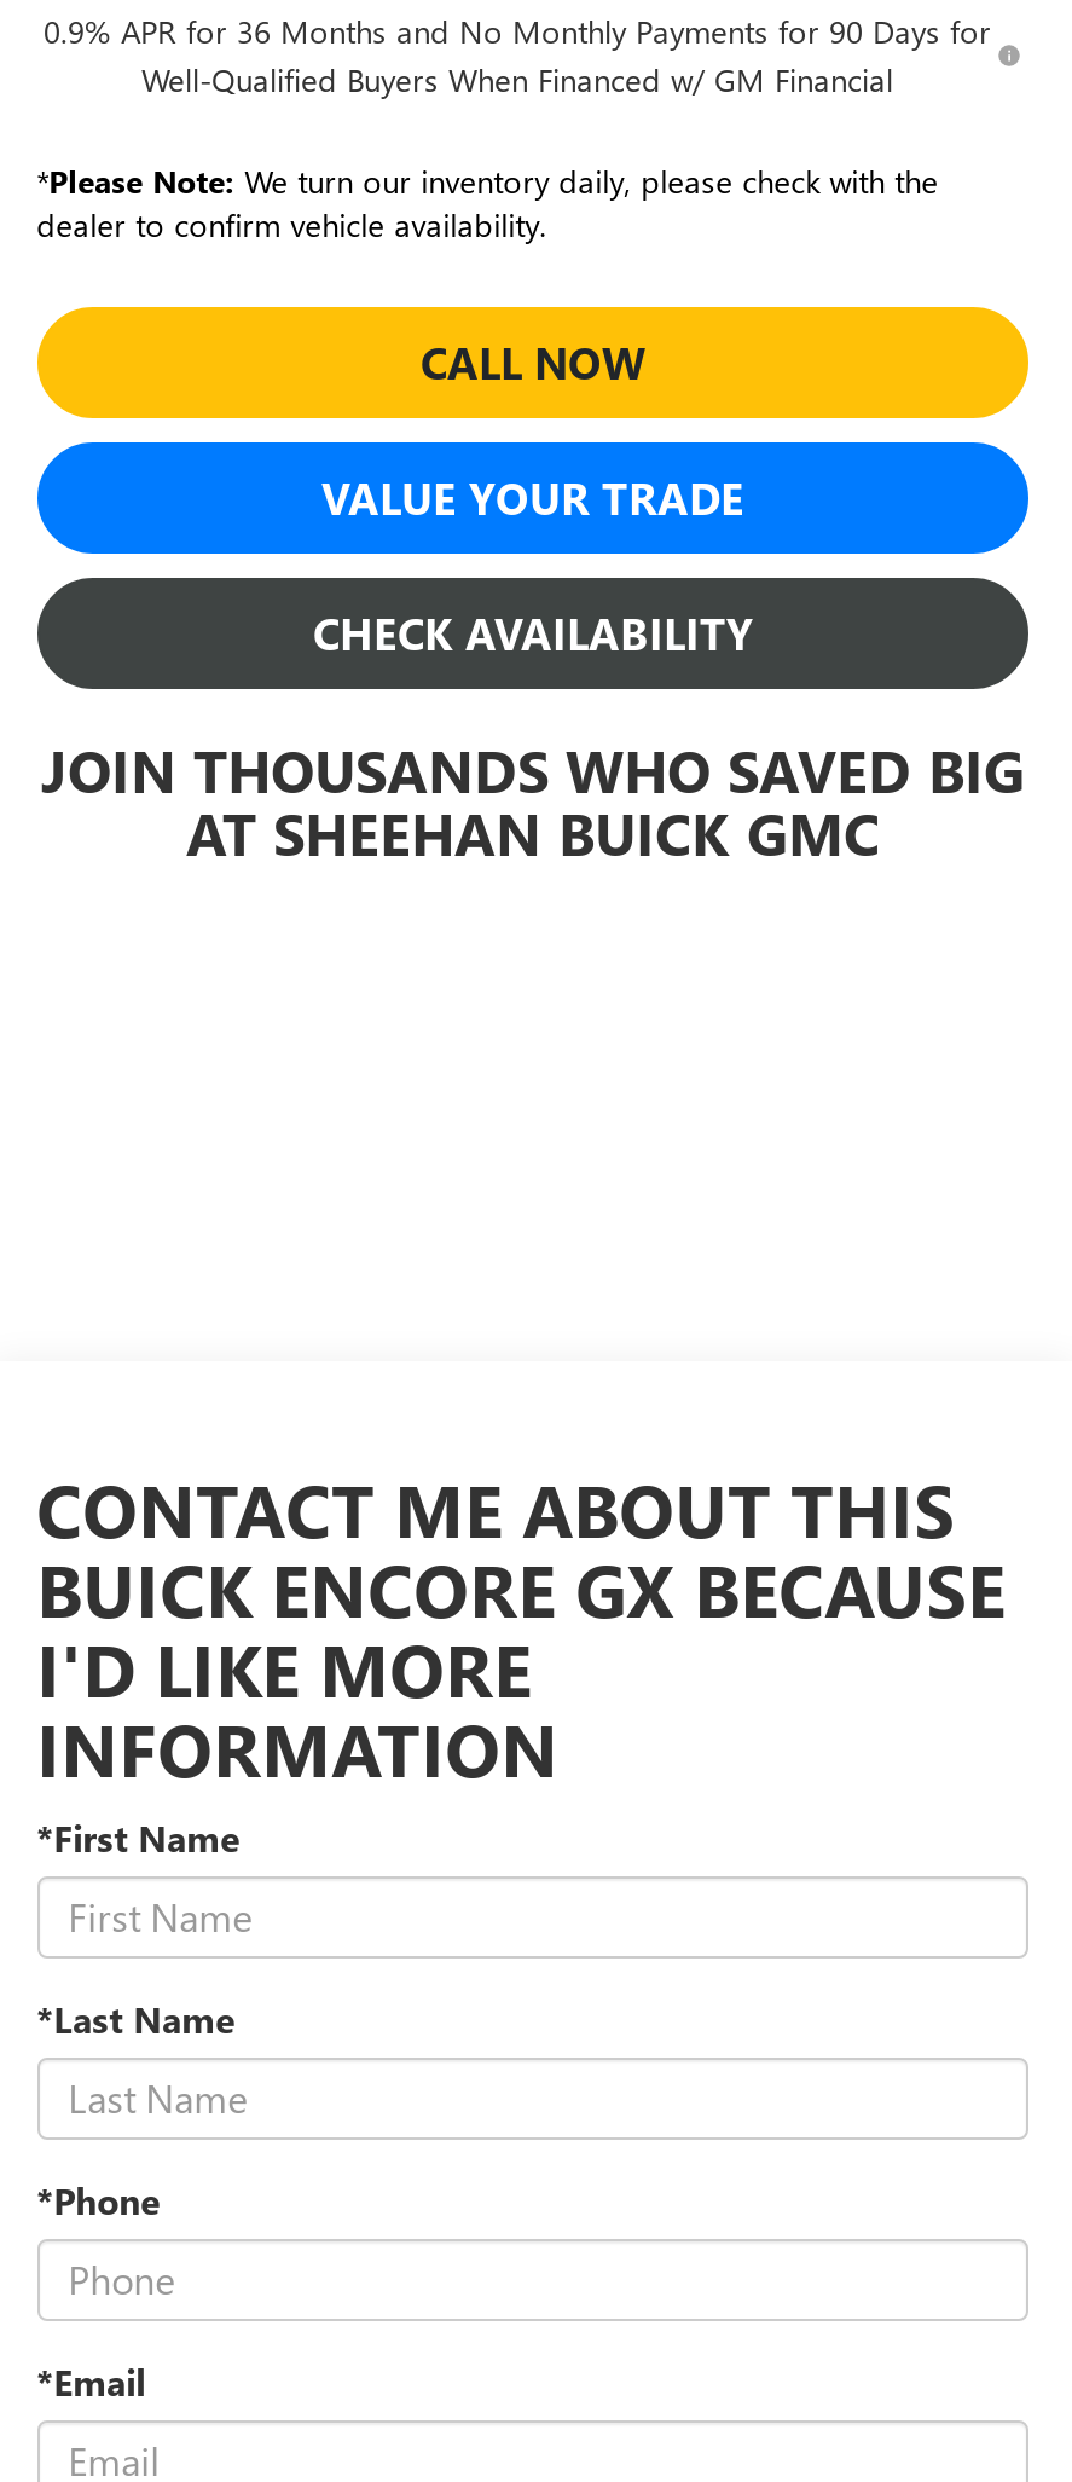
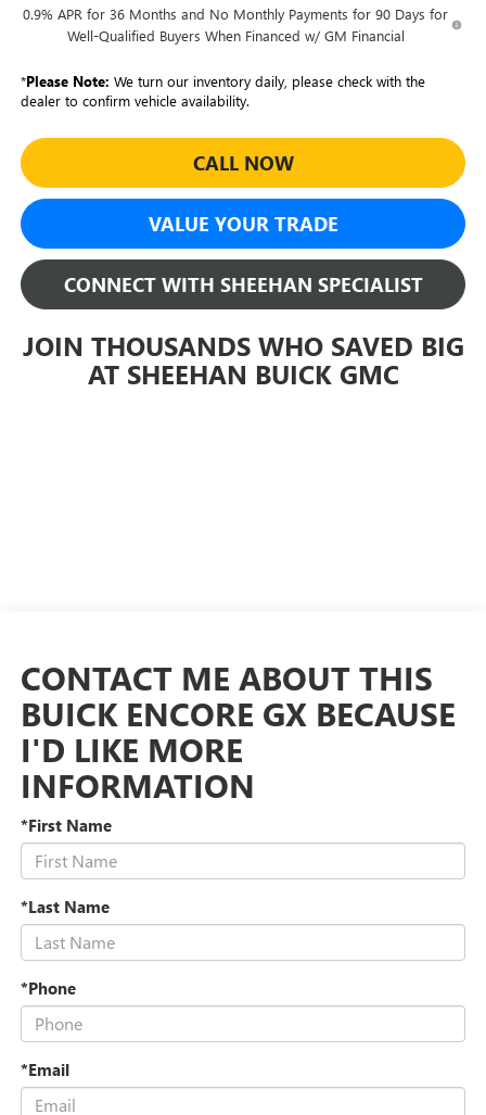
- CHECK AVAILABILITY
+ CONNECT WITH SHEEHAN SPECIALIST
